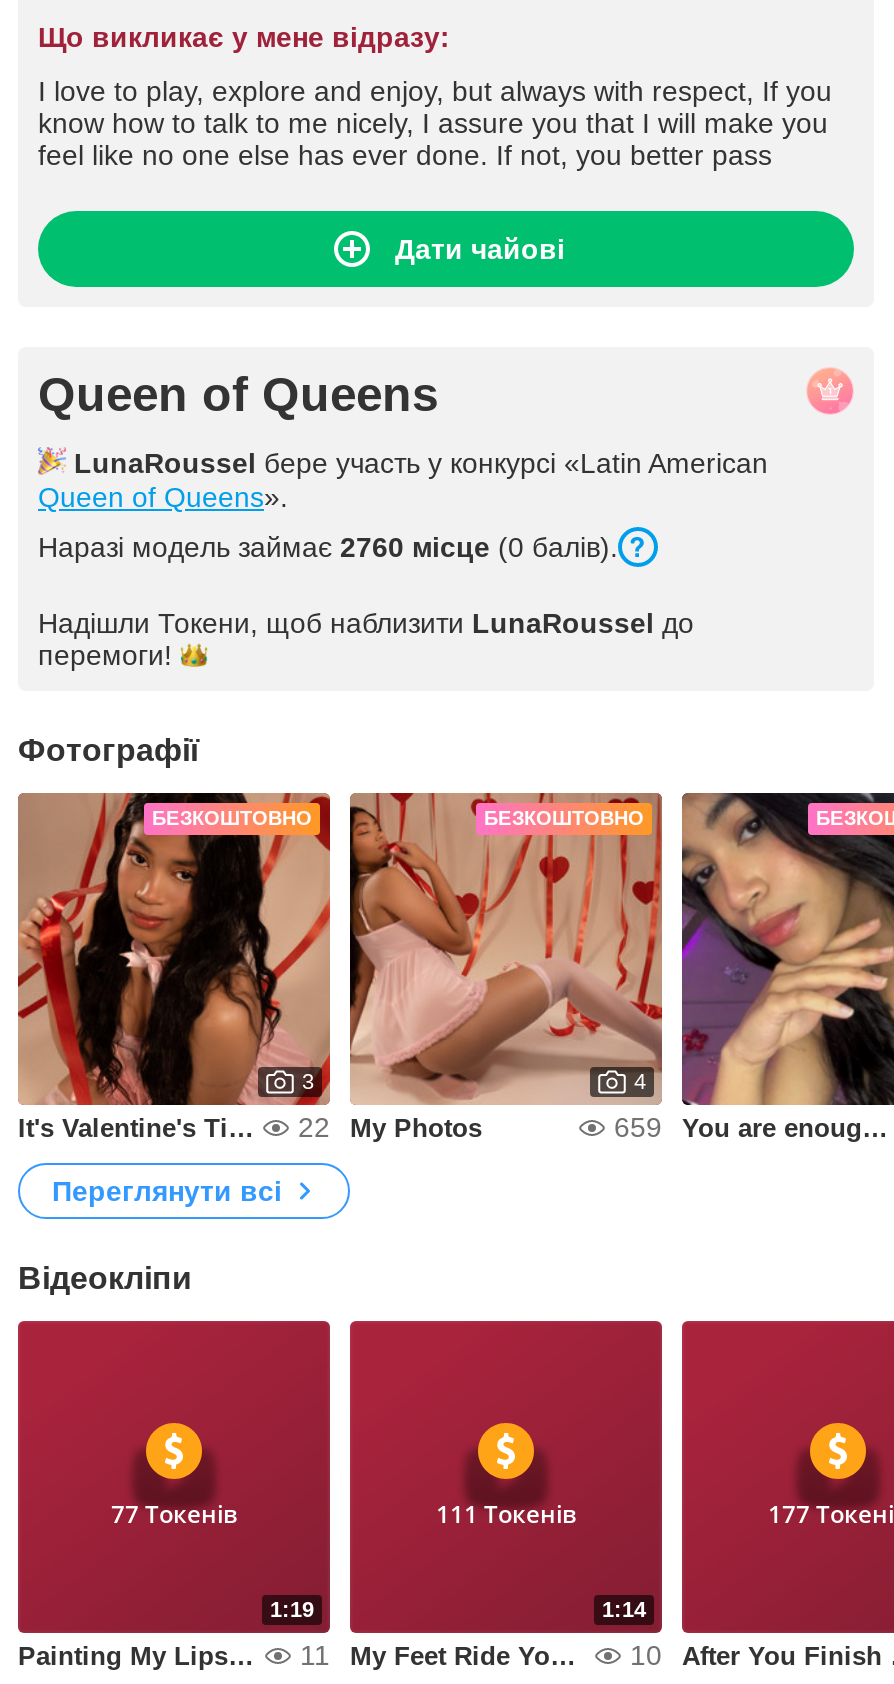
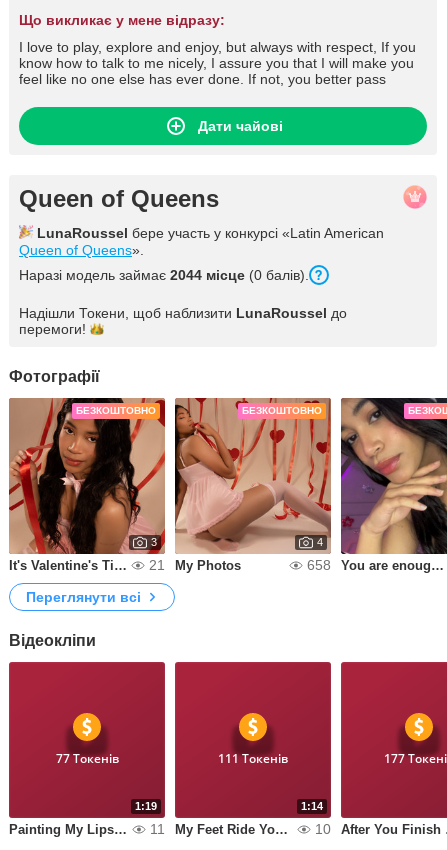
- Наразі модель займає 2760 місце (0 балів).
+ Наразі модель займає 2044 місце (0 балів).

- 22
+ 21

- 659
+ 658
